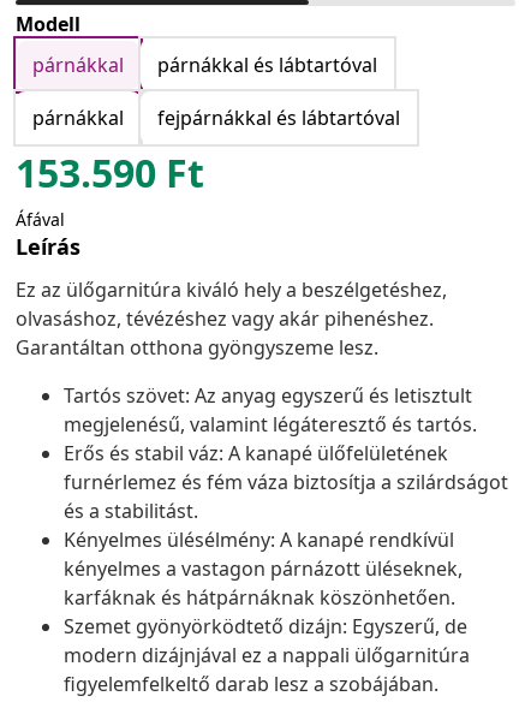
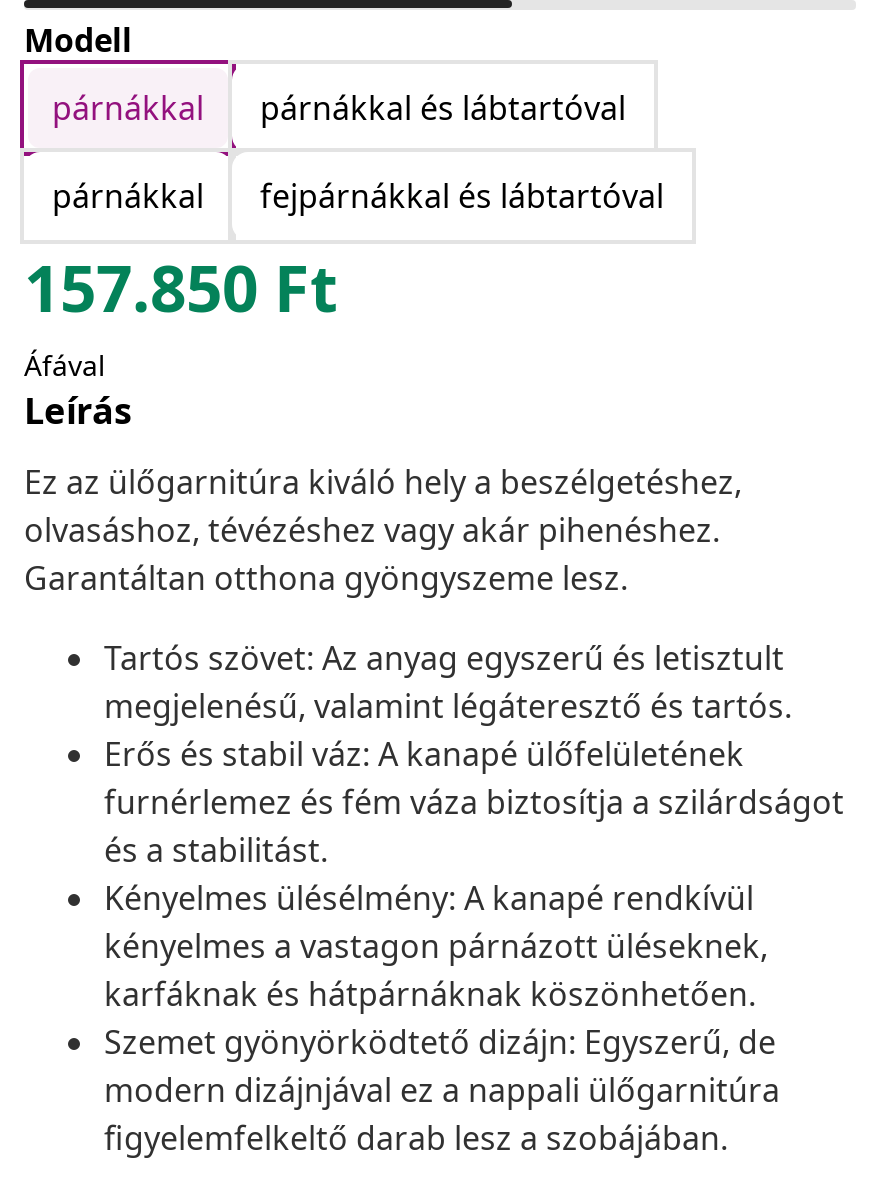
- 153.590 Ft
+ 157.850 Ft
